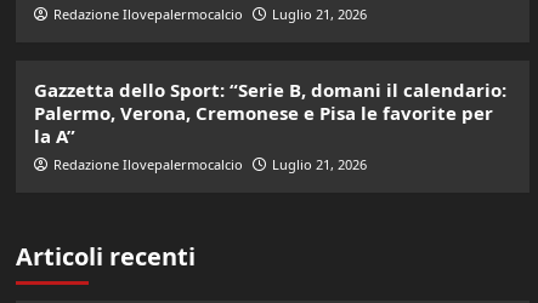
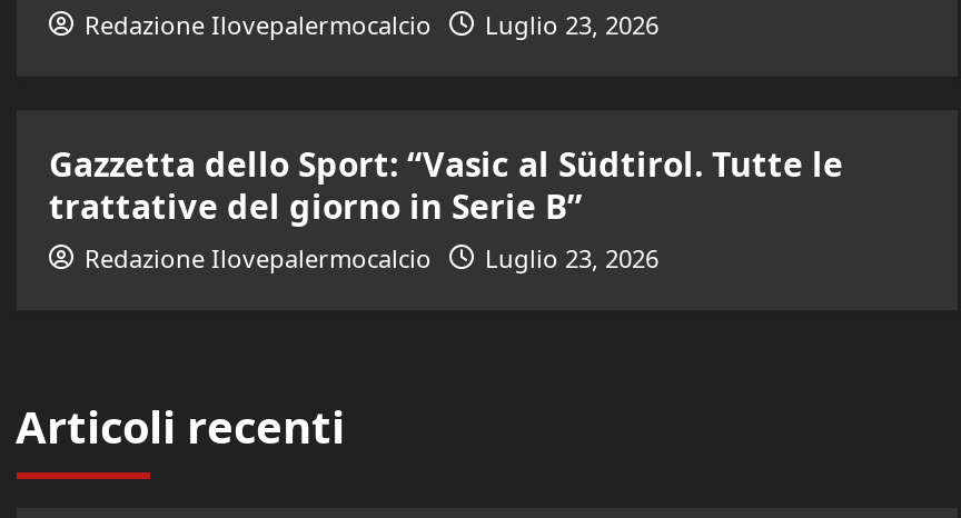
- Redazione Ilovepalermocalcio Luglio 21, 2026
+ Redazione Ilovepalermocalcio Luglio 23, 2026

- Gazzetta dello Sport: “Serie B, domani il calendario:
- Palermo, Verona, Cremonese e Pisa le favorite per
- la A”
+ Gazzetta dello Sport: “Vasic al Südtirol. Tutte le
+ trattative del giorno in Serie B”

- Redazione Ilovepalermocalcio Luglio 21, 2026
+ Redazione Ilovepalermocalcio Luglio 23, 2026
